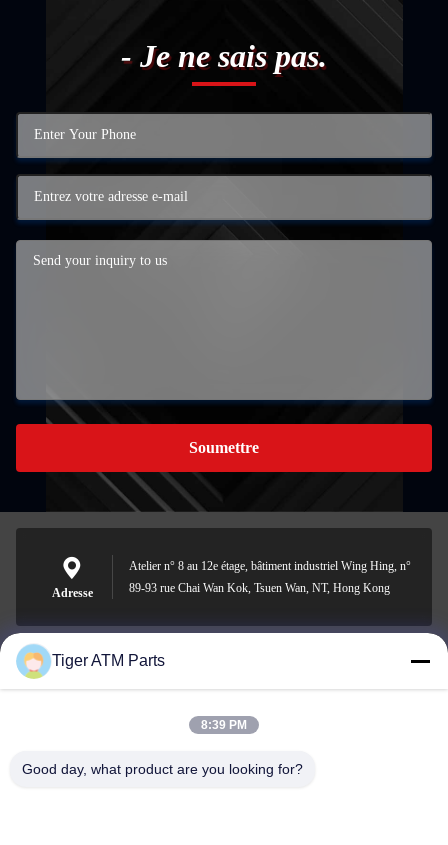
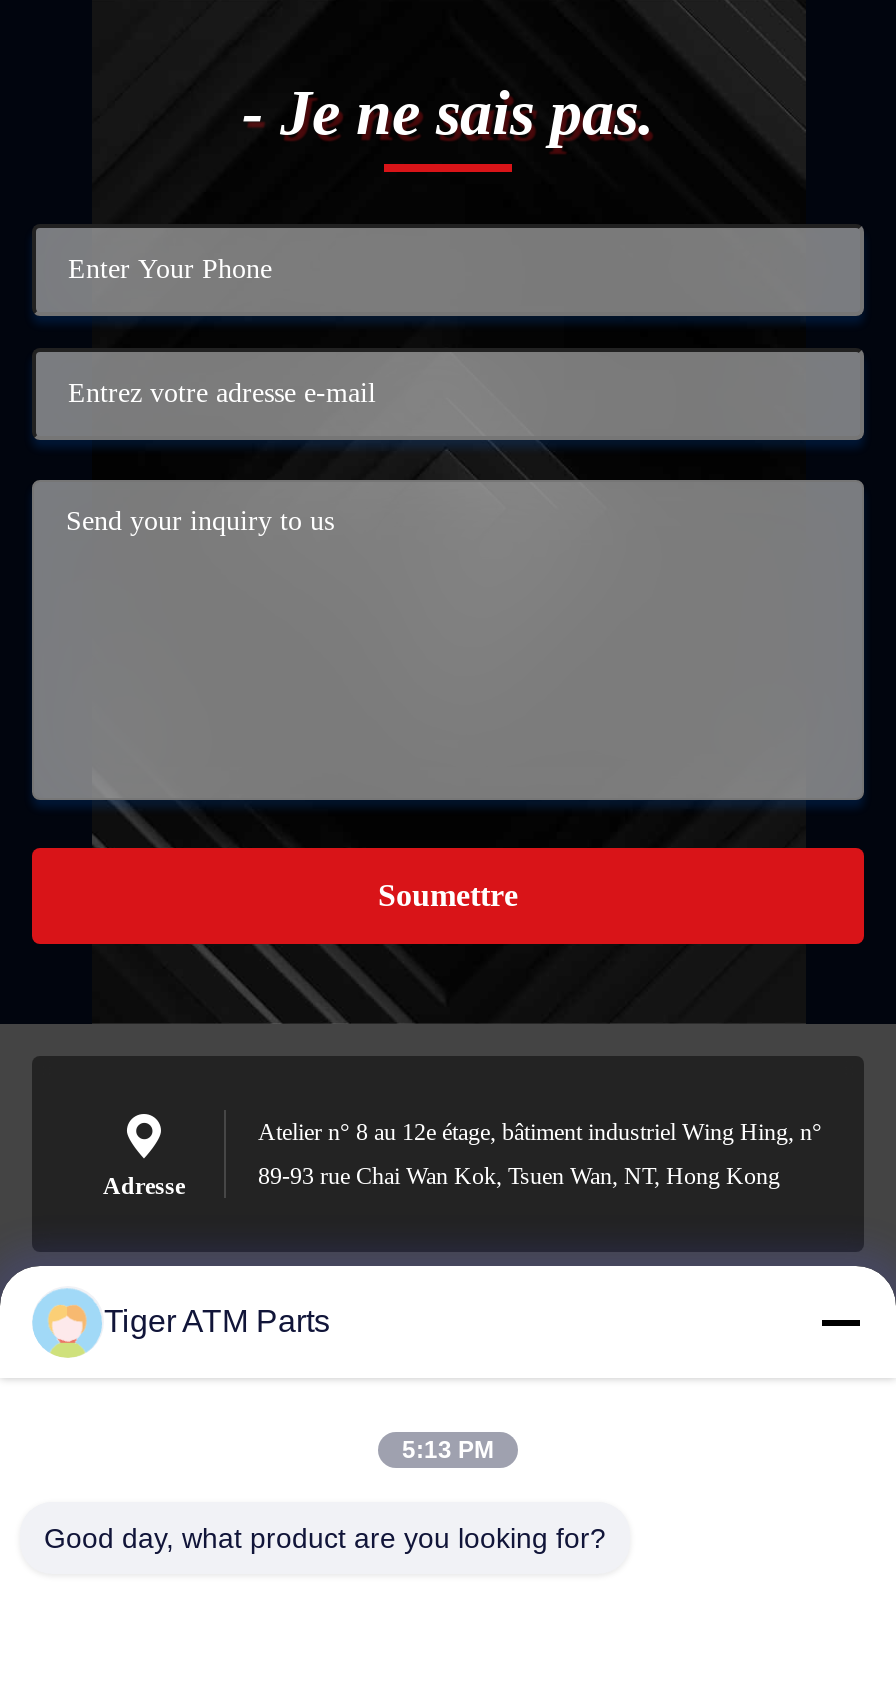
- 8:39 PM
+ 5:13 PM
